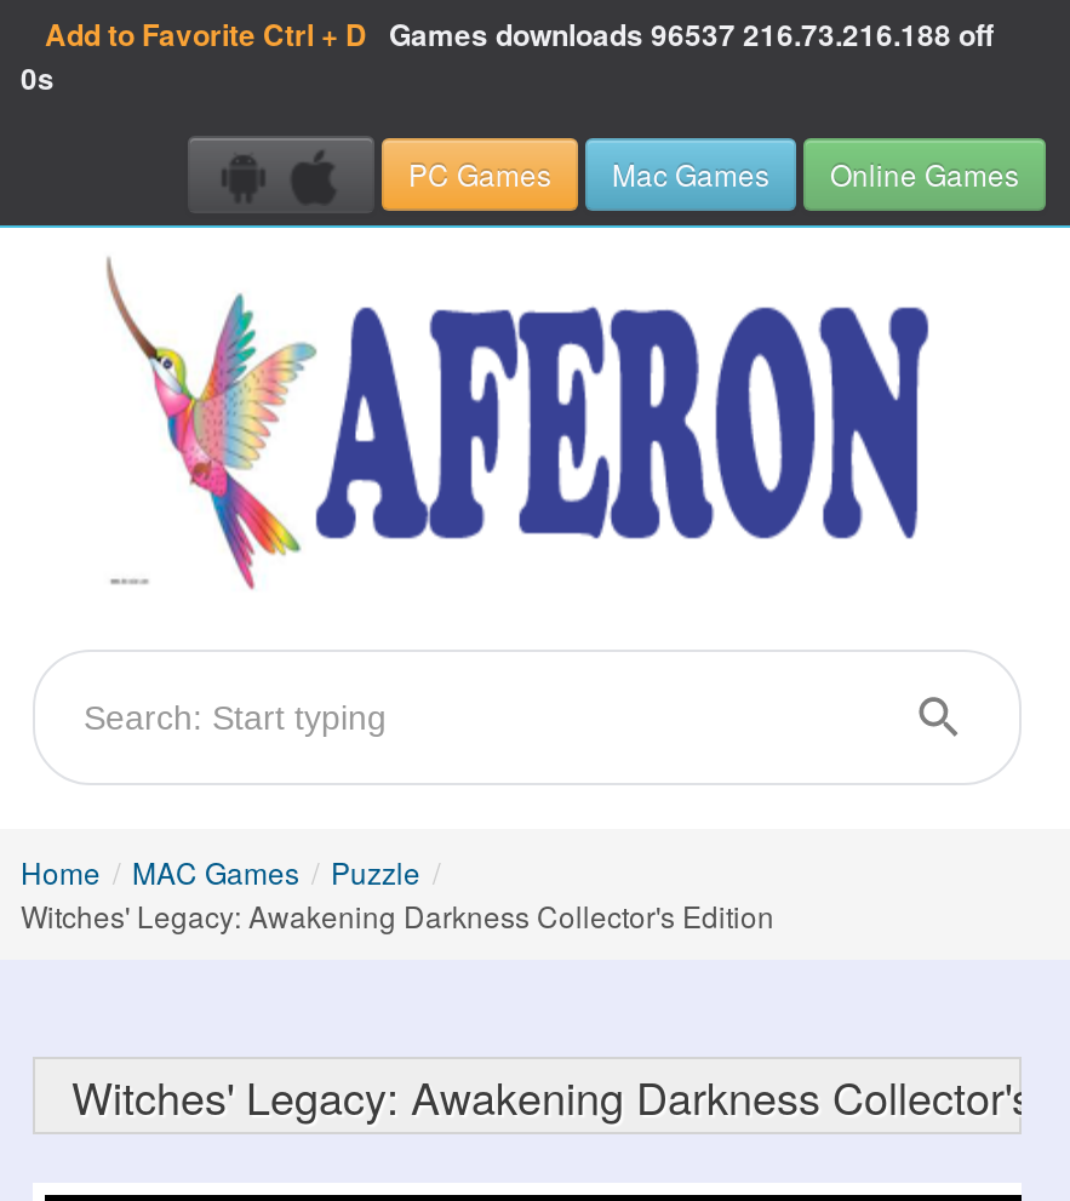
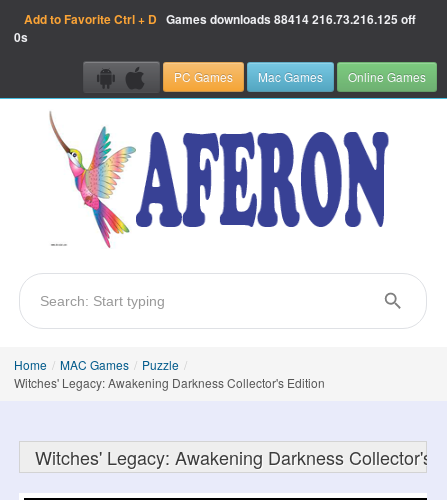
- Add to Favorite Ctrl + D Games downloads 96537 216.73.216.188 off
+ Add to Favorite Ctrl + D Games downloads 88414 216.73.216.125 off
